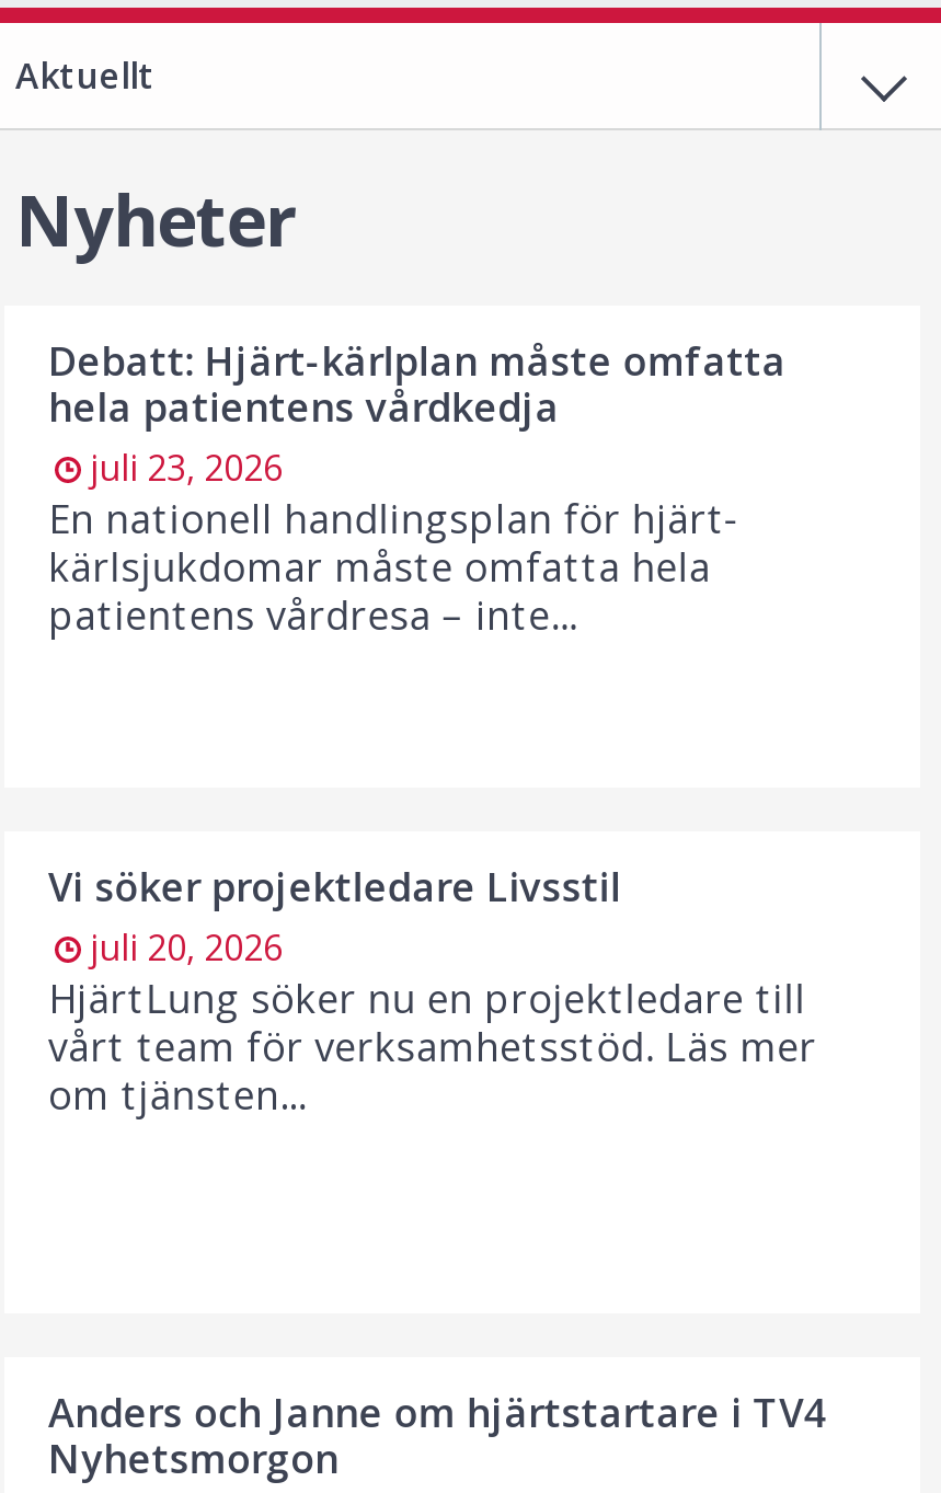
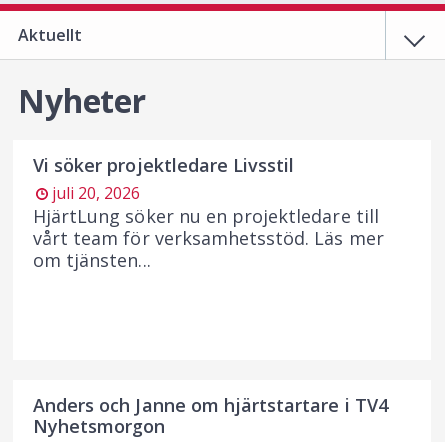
- Debatt: Hjärt-kärlplan måste omfatta
- hela patientens vårdkedja
- juli 23, 2026
- En nationell handlingsplan för hjärt-
- kärlsjukdomar måste omfatta hela
- patientens vårdresa – inte...
